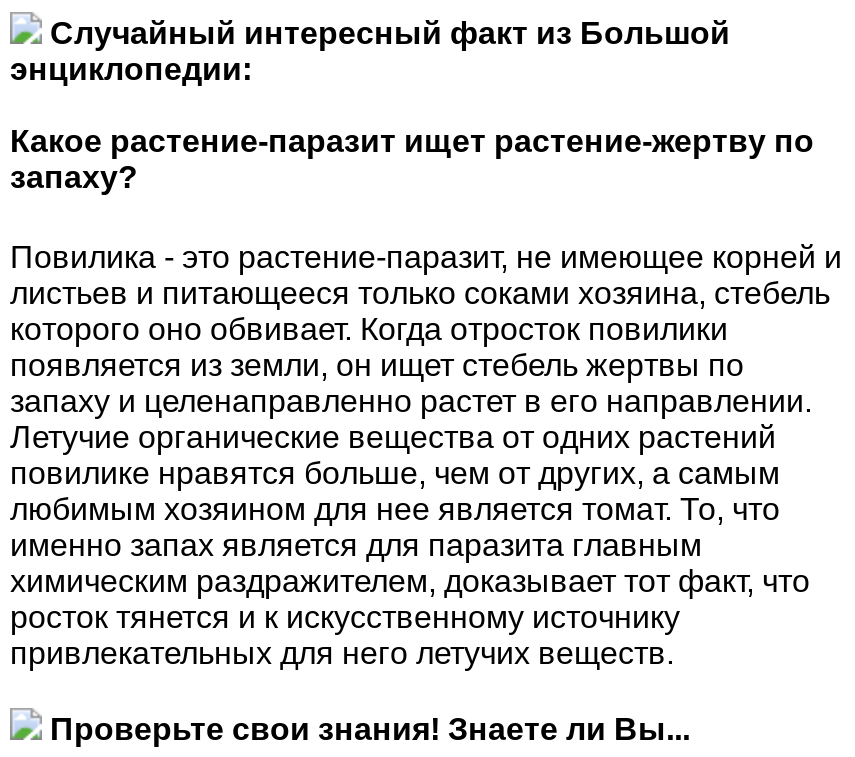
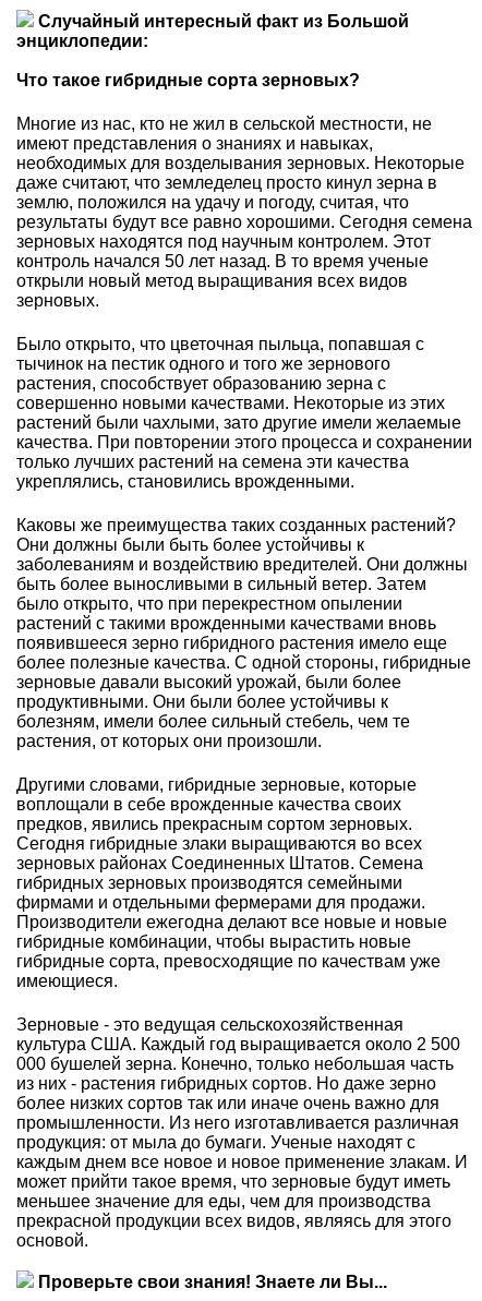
- Какое растение-паразит ищет растение-жертву по
- запаху?
- Повилика - это растение-паразит, не имеющее корней и
- листьев и питающееся только соками хозяина, стебель
- которого оно обвивает. Когда отросток повилики
- появляется из земли, он ищет стебель жертвы по
- запаху и целенаправленно растет в его направлении.
- Летучие органические вещества от одних растений
- повилике нравятся больше, чем от других, а самым
- любимым хозяином для нее является томат. То, что
- именно запах является для паразита главным
- химическим раздражителем, доказывает тот факт, что
- росток тянется и к искусственному источнику
- привлекательных для него летучих веществ.
+ Что такое гибридные сорта зерновых?
+ Многие из нас, кто не жил в сельской местности, не
+ имеют представления о знаниях и навыках,
+ необходимых для возделывания зерновых. Некоторые
+ даже считают, что земледелец просто кинул зерна в
+ землю, положился на удачу и погоду, считая, что
+ результаты будут все равно хорошими. Сегодня семена
+ зерновых находятся под научным контролем. Этот
+ контроль начался 50 лет назад. В то время ученые
+ открыли новый метод выращивания всех видов
+ зерновых.
+ Было открыто, что цветочная пыльца, попавшая с
+ тычинок на пестик одного и того же зернового
+ растения, способствует образованию зерна с
+ совершенно новыми качествами. Некоторые из этих
+ растений были чахлыми, зато другие имели желаемые
+ качества. При повторении этого процесса и сохранении
+ только лучших растений на семена эти качества
+ укреплялись, становились врожденными.
+ Каковы же преимущества таких созданных растений?
+ Они должны были быть более устойчивы к
+ заболеваниям и воздействию вредителей. Они должны
+ быть более выносливыми в сильный ветер. Затем
+ было открыто, что при перекрестном опылении
+ растений с такими врожденными качествами вновь
+ появившееся зерно гибридного растения имело еще
+ более полезные качества. С одной стороны, гибридные
+ зерновые давали высокий урожай, были более
+ продуктивными. Они были более устойчивы к
+ болезням, имели более сильный стебель, чем те
+ растения, от которых они произошли.
+ Другими словами, гибридные зерновые, которые
+ воплощали в себе врожденные качества своих
+ предков, явились прекрасным сортом зерновых.
+ Сегодня гибридные злаки выращиваются во всех
+ зерновых районах Соединенных Штатов. Семена
+ гибридных зерновых производятся семейными
+ фирмами и отдельными фермерами для продажи.
+ Производители ежегодна делают все новые и новые
+ гибридные комбинации, чтобы вырастить новые
+ гибридные сорта, превосходящие по качествам уже
+ имеющиеся.
+ Зерновые - это ведущая сельскохозяйственная
+ культура США. Каждый год выращивается около 2 500
+ 000 бушелей зерна. Конечно, только небольшая часть
+ из них - растения гибридных сортов. Но даже зерно
+ более низких сортов так или иначе очень важно для
+ промышленности. Из него изготавливается различная
+ продукция: от мыла до бумаги. Ученые находят с
+ каждым днем все новое и новое применение злакам. И
+ может прийти такое время, что зерновые будут иметь
+ меньшее значение для еды, чем для производства
+ прекрасной продукции всех видов, являясь для этого
+ основой.
